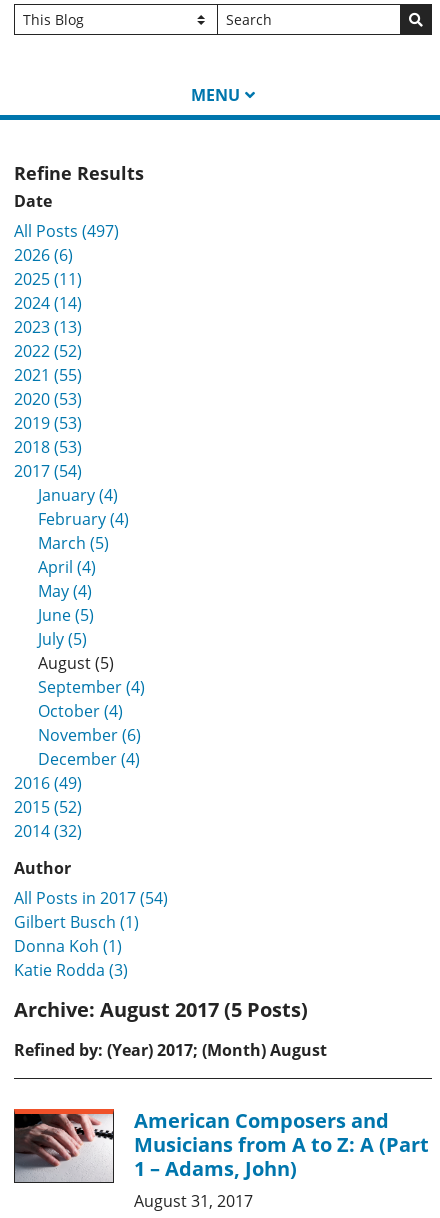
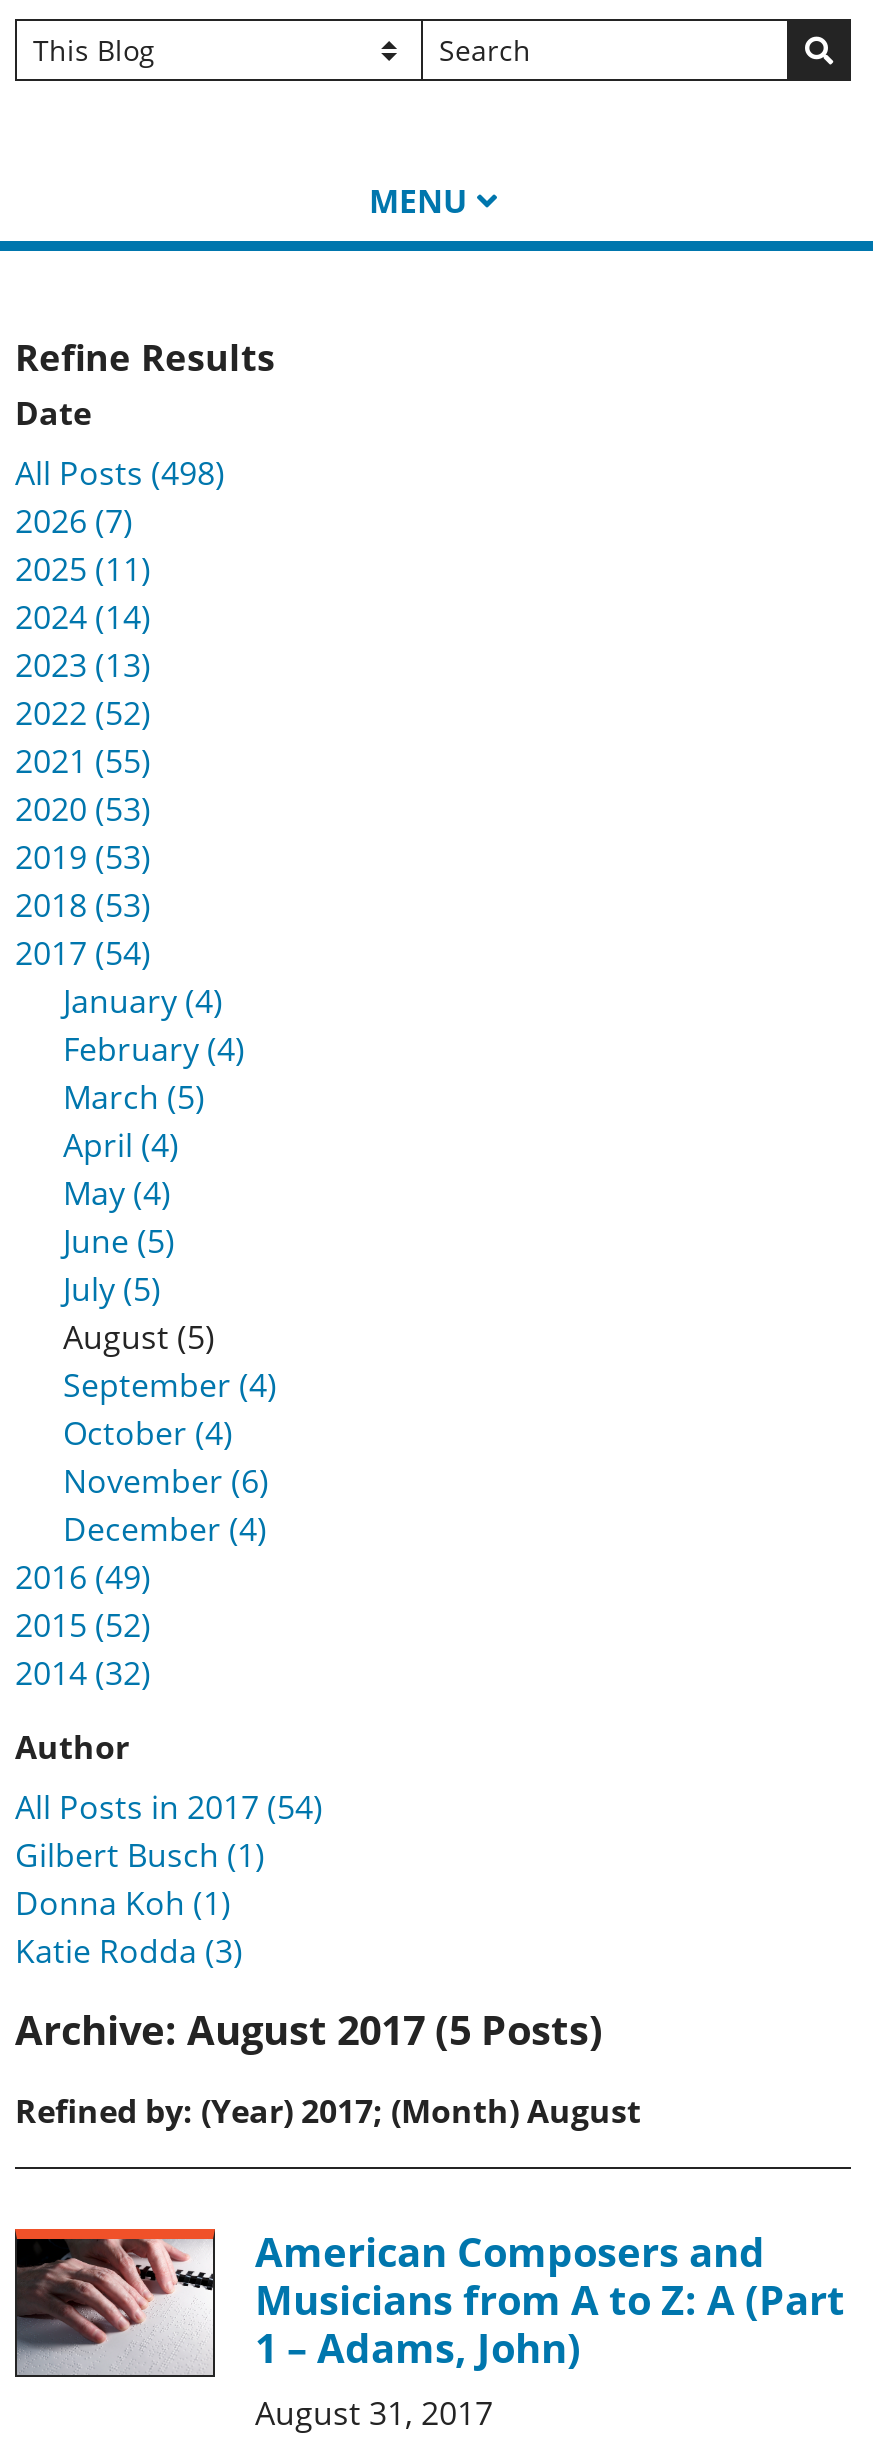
- All Posts (497)
+ All Posts (498)

- 2026 (6)
+ 2026 (7)
